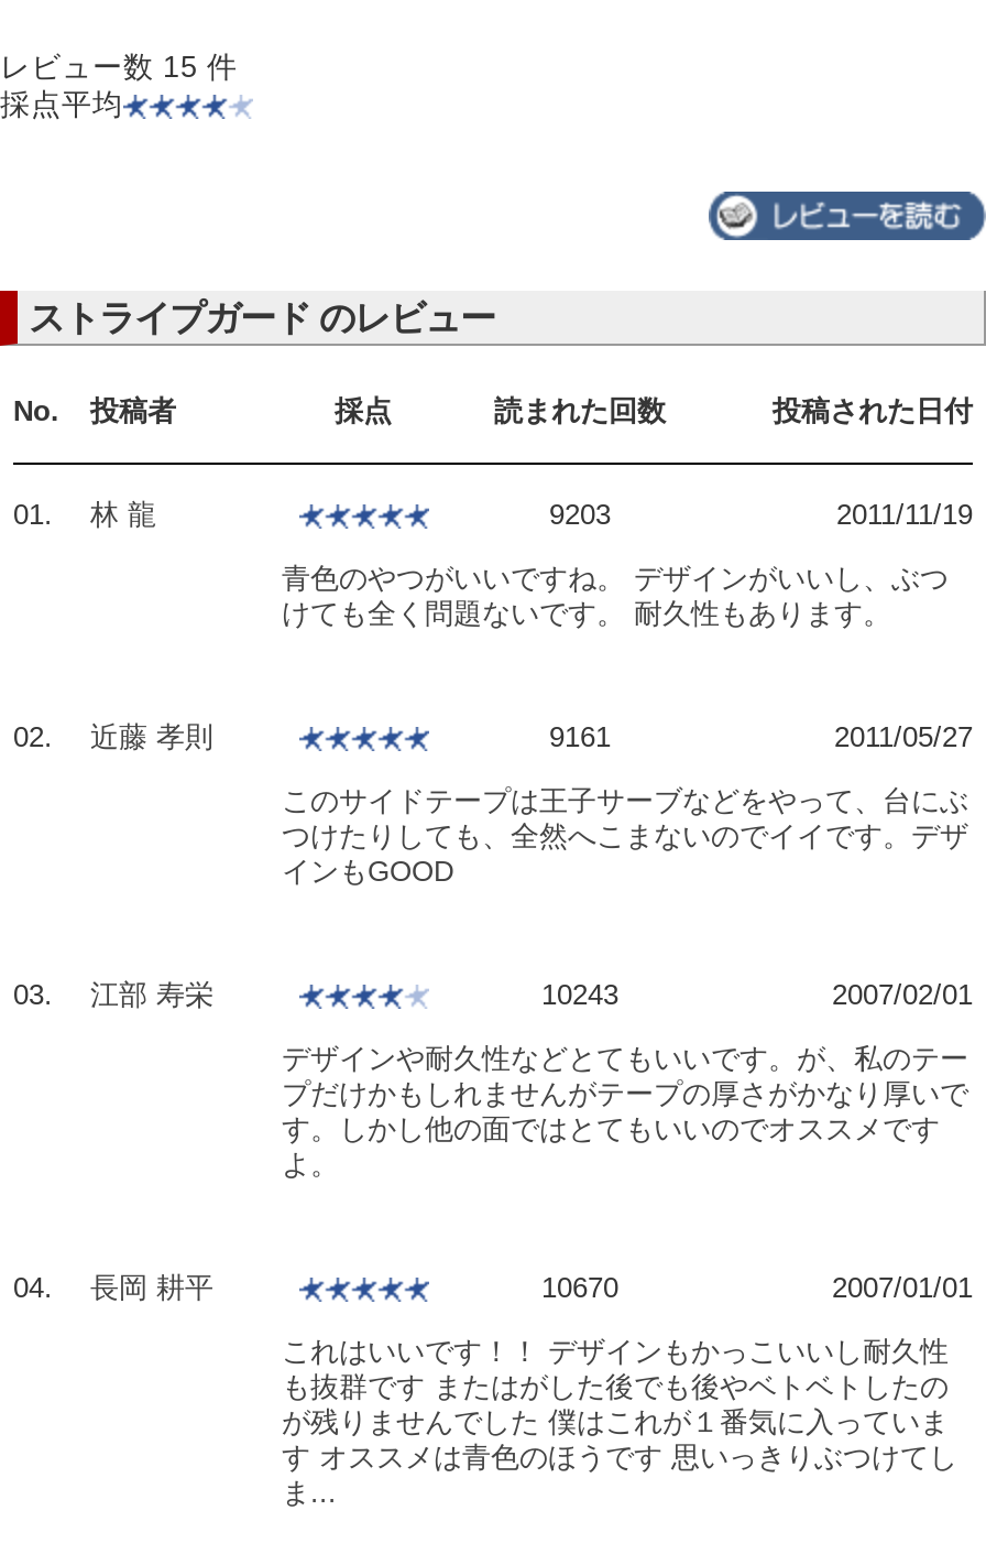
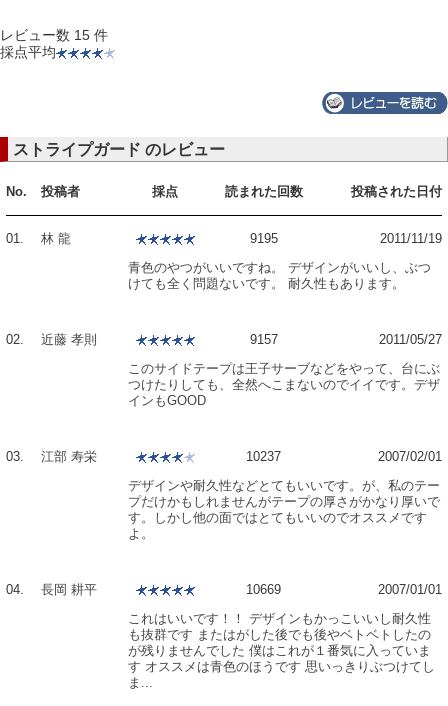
- 9203
+ 9195

- 9161
+ 9157

- 10243
+ 10237

- 10670
+ 10669
